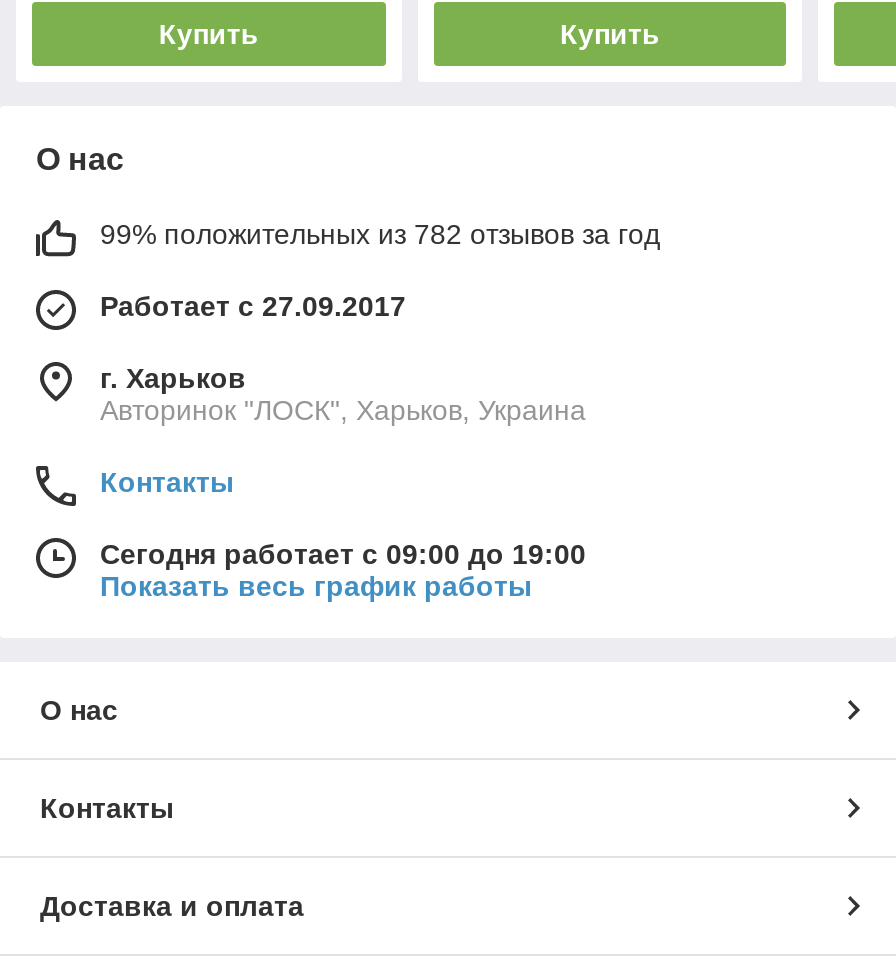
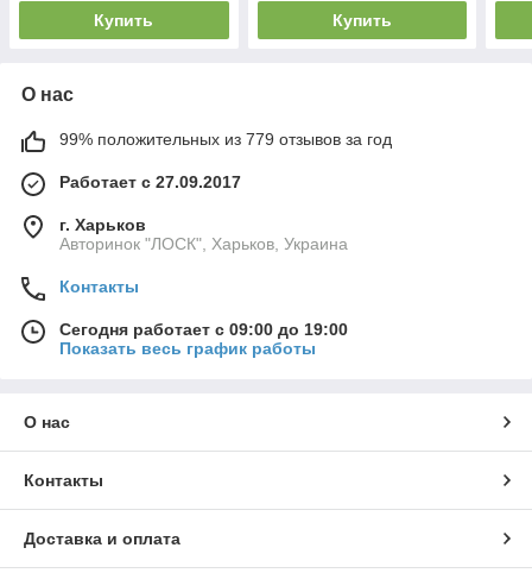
- 99% положительных из 782 отзывов за год
+ 99% положительных из 779 отзывов за год
